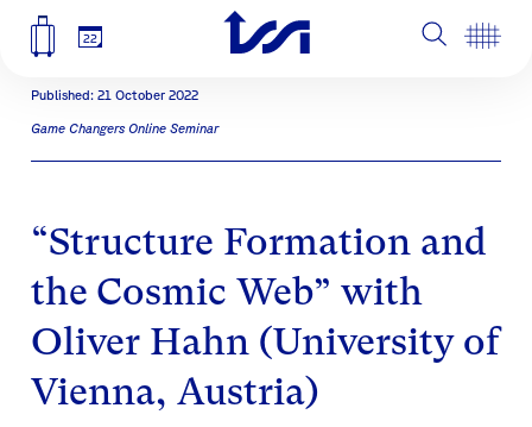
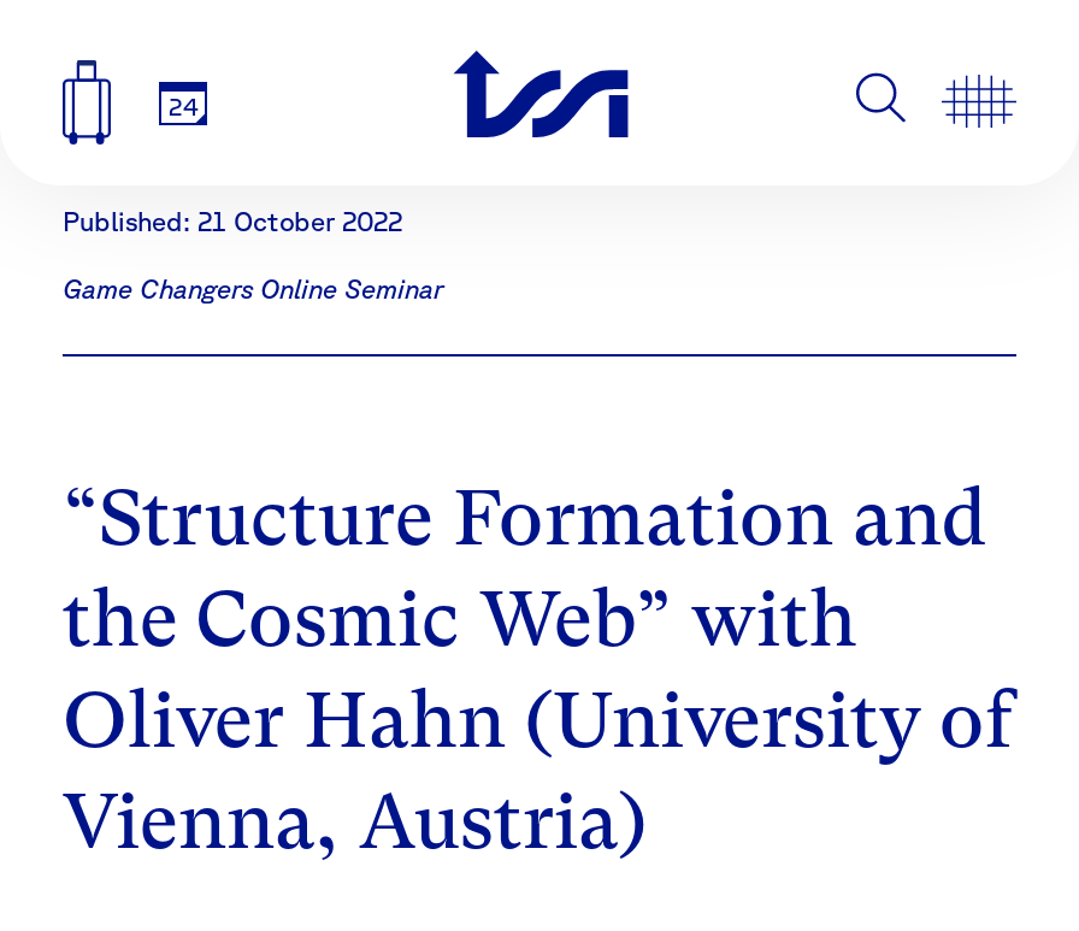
- 22
+ 24
